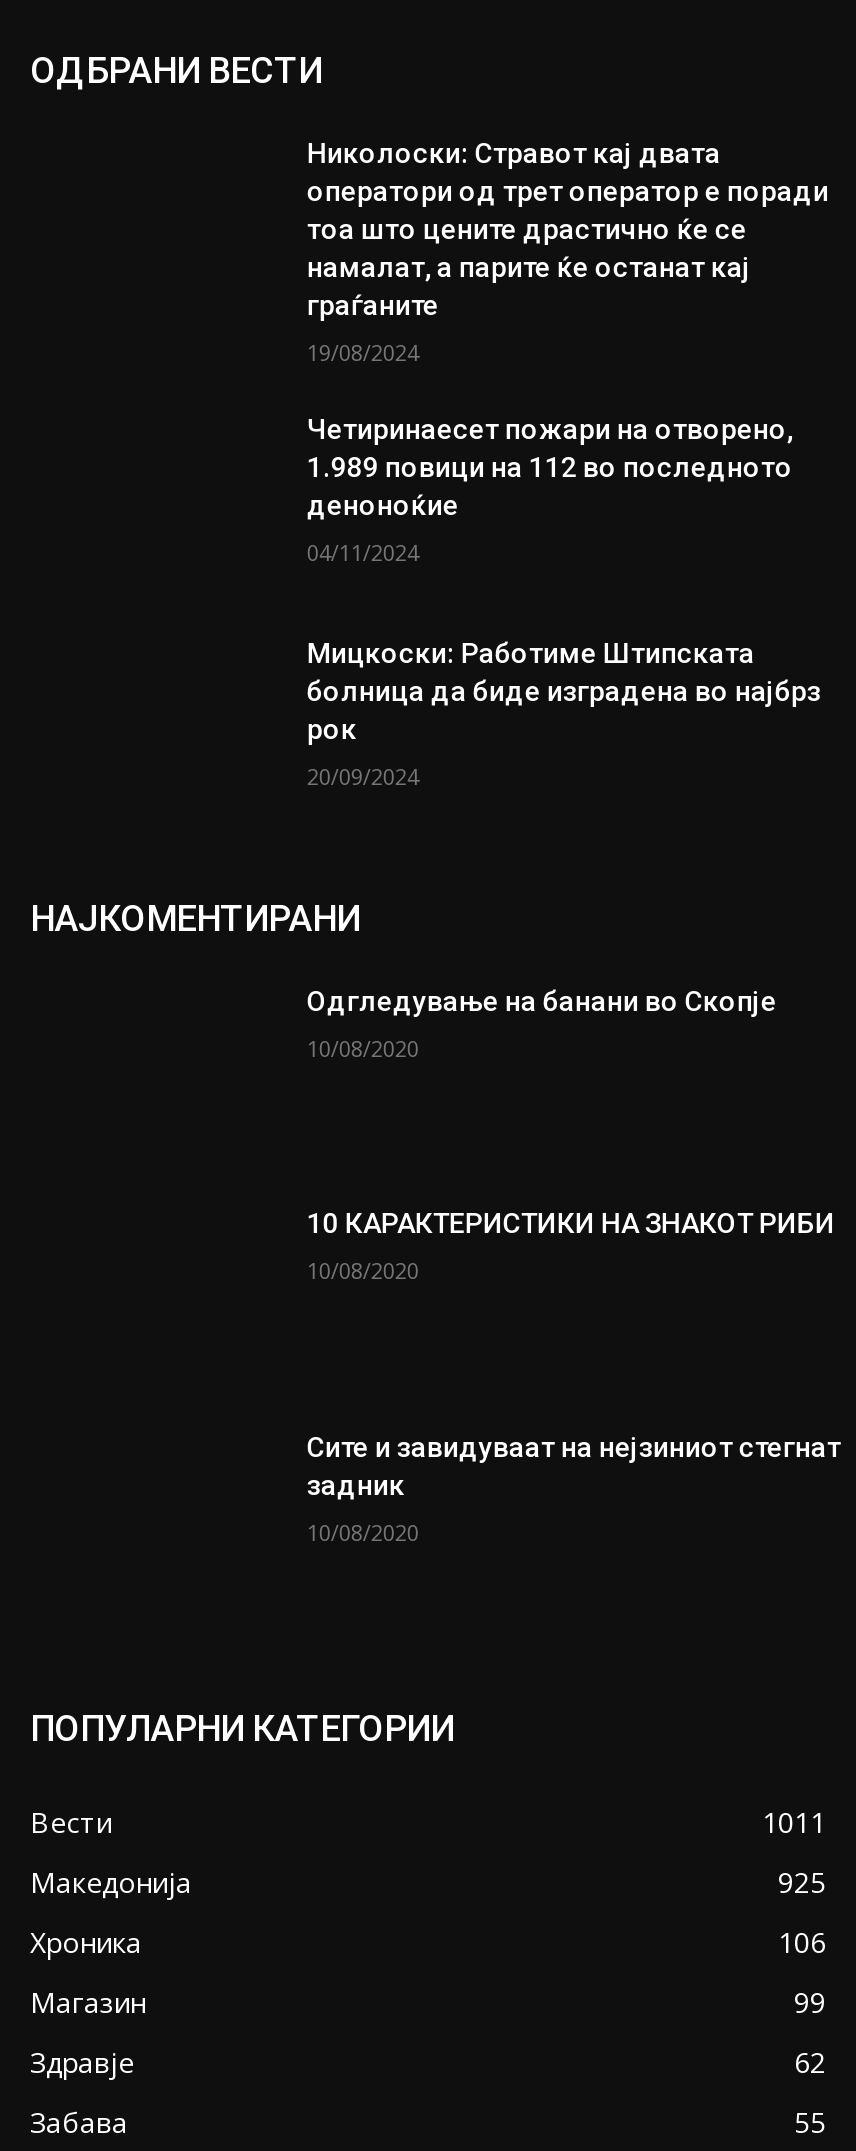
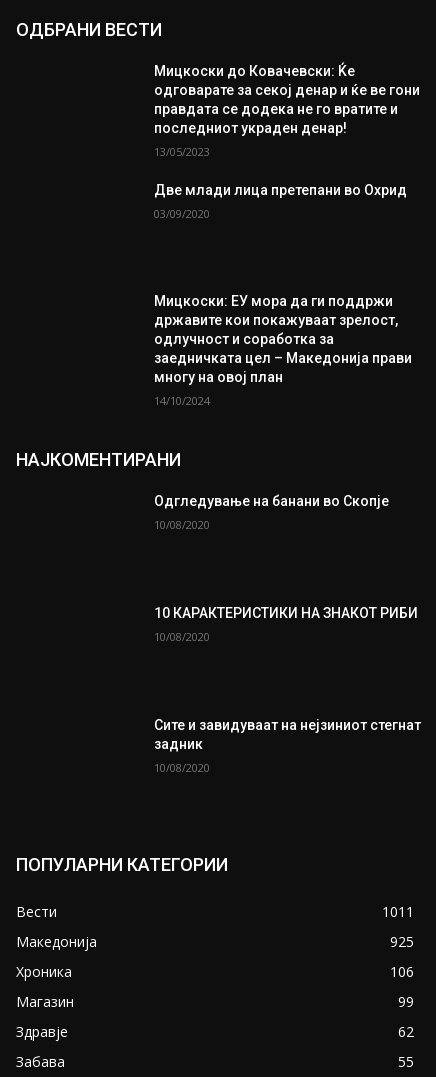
- Николоски: Стравот кај двата
- оператори од трет оператор е поради
- тоа што цените драстично ќе се
- намалат, а парите ќе останат кај
- граѓаните
+ Мицкоски до Ковачевски: Ќе
+ одговарате за секој денар и ќе ве гони
+ правдата се додека не го вратите и
+ последниот украден денар!

- 19/08/2024
+ 13/05/2023

- Четиринаесет пожари на отворено,
- 1.989 повици на 112 во последното
- деноноќие
+ Две млади лица претепани во Охрид

- 04/11/2024
+ 03/09/2020

- Мицкоски: Работиме Штипската
- болница да биде изградена во најбрз
- рок
+ Мицкоски: ЕУ мора да ги поддржи
+ државите кои покажуваат зрелост,
+ одлучност и соработка за
+ заедничката цел – Македонија прави
+ многу на овој план

- 20/09/2024
+ 14/10/2024
